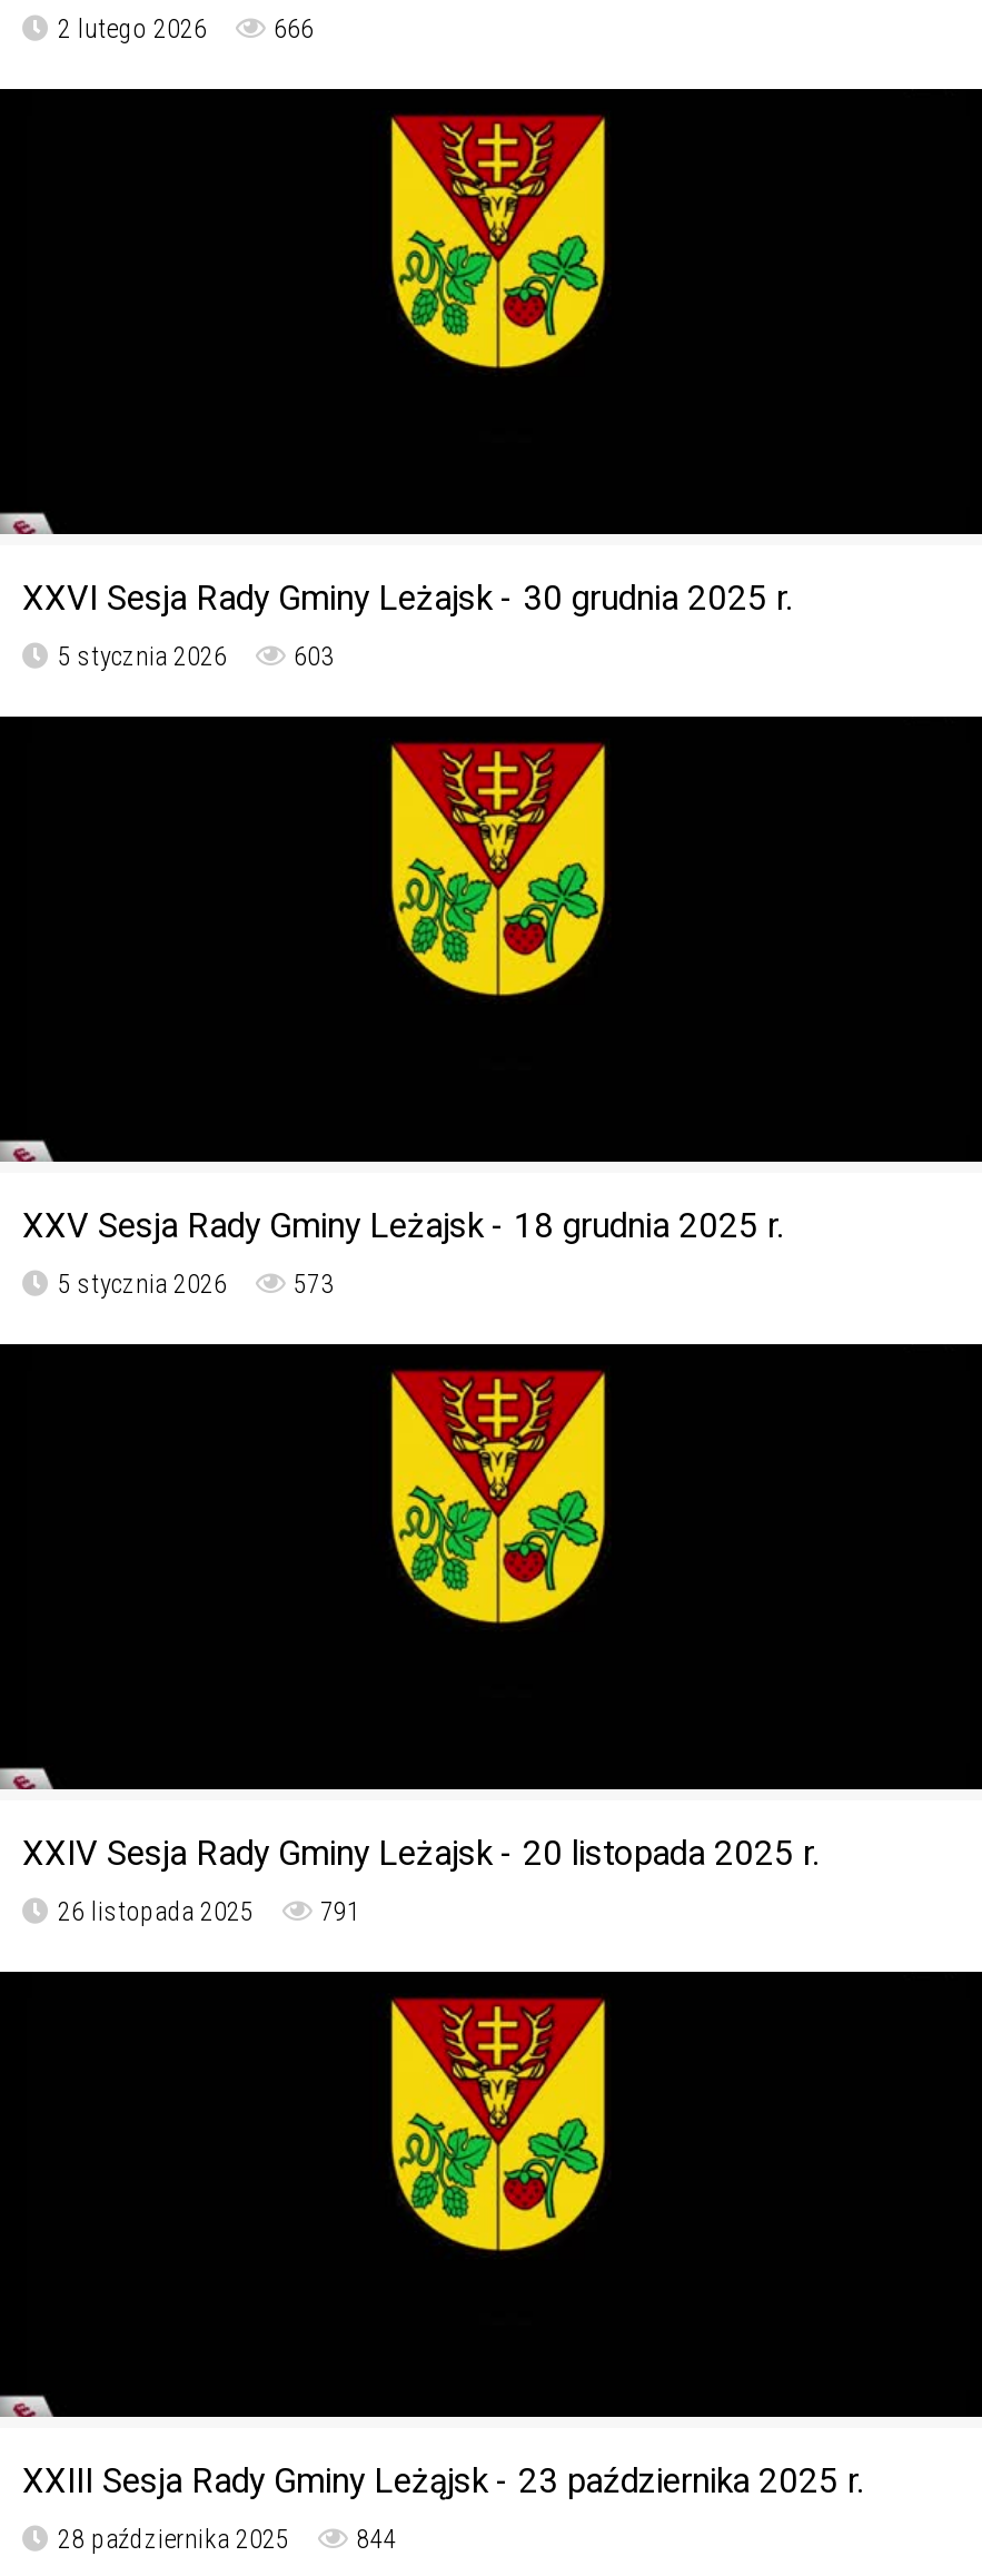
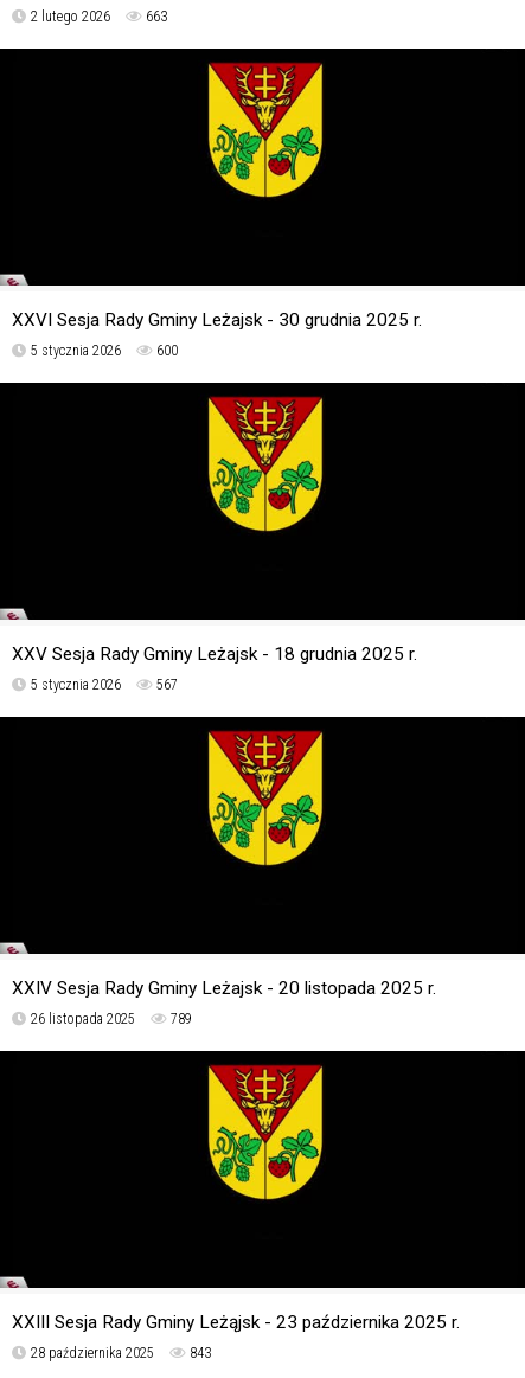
- 2 lutego 2026 666
+ 2 lutego 2026 663

- 5 stycznia 2026 603
+ 5 stycznia 2026 600

- 5 stycznia 2026 573
+ 5 stycznia 2026 567

- 26 listopada 2025 791
+ 26 listopada 2025 789

- 28 października 2025 844
+ 28 października 2025 843
